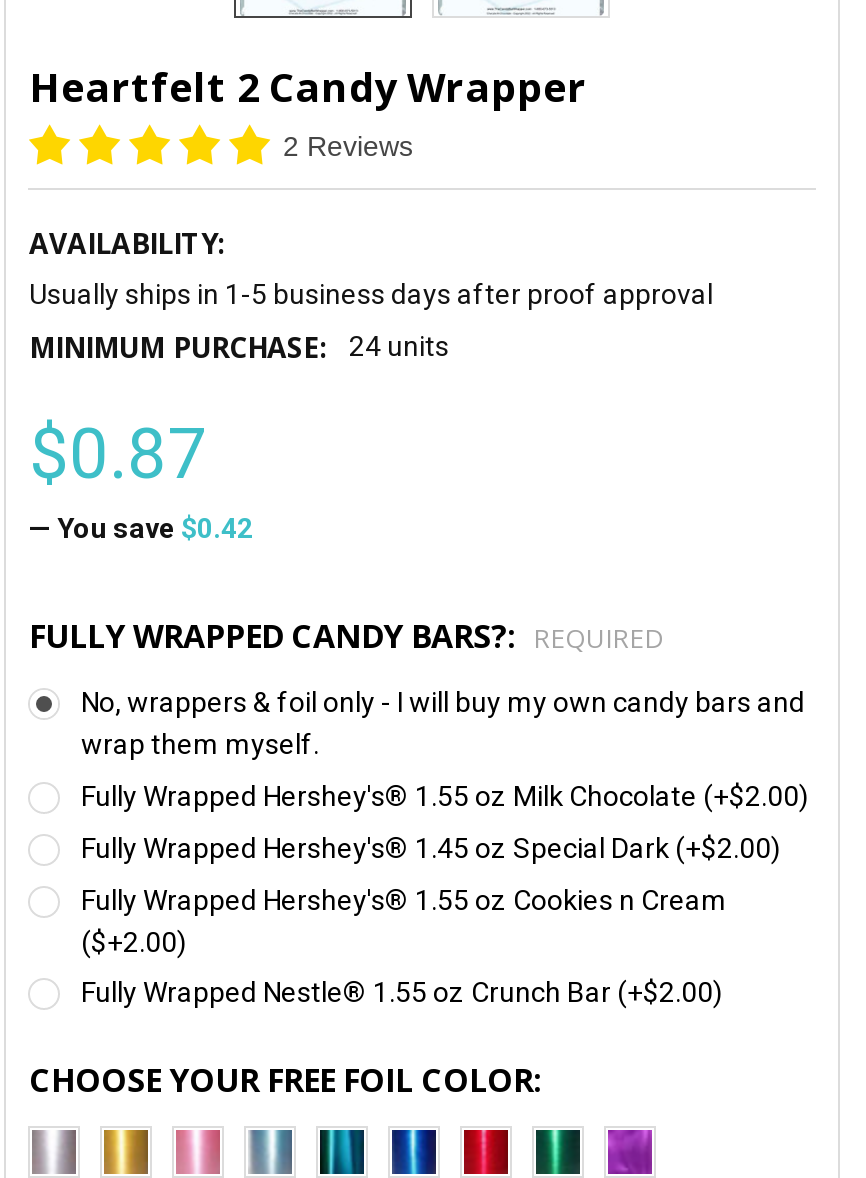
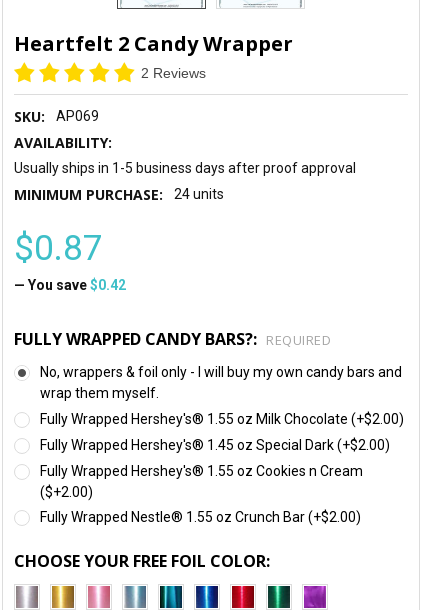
+ SKU:
+ AP069
